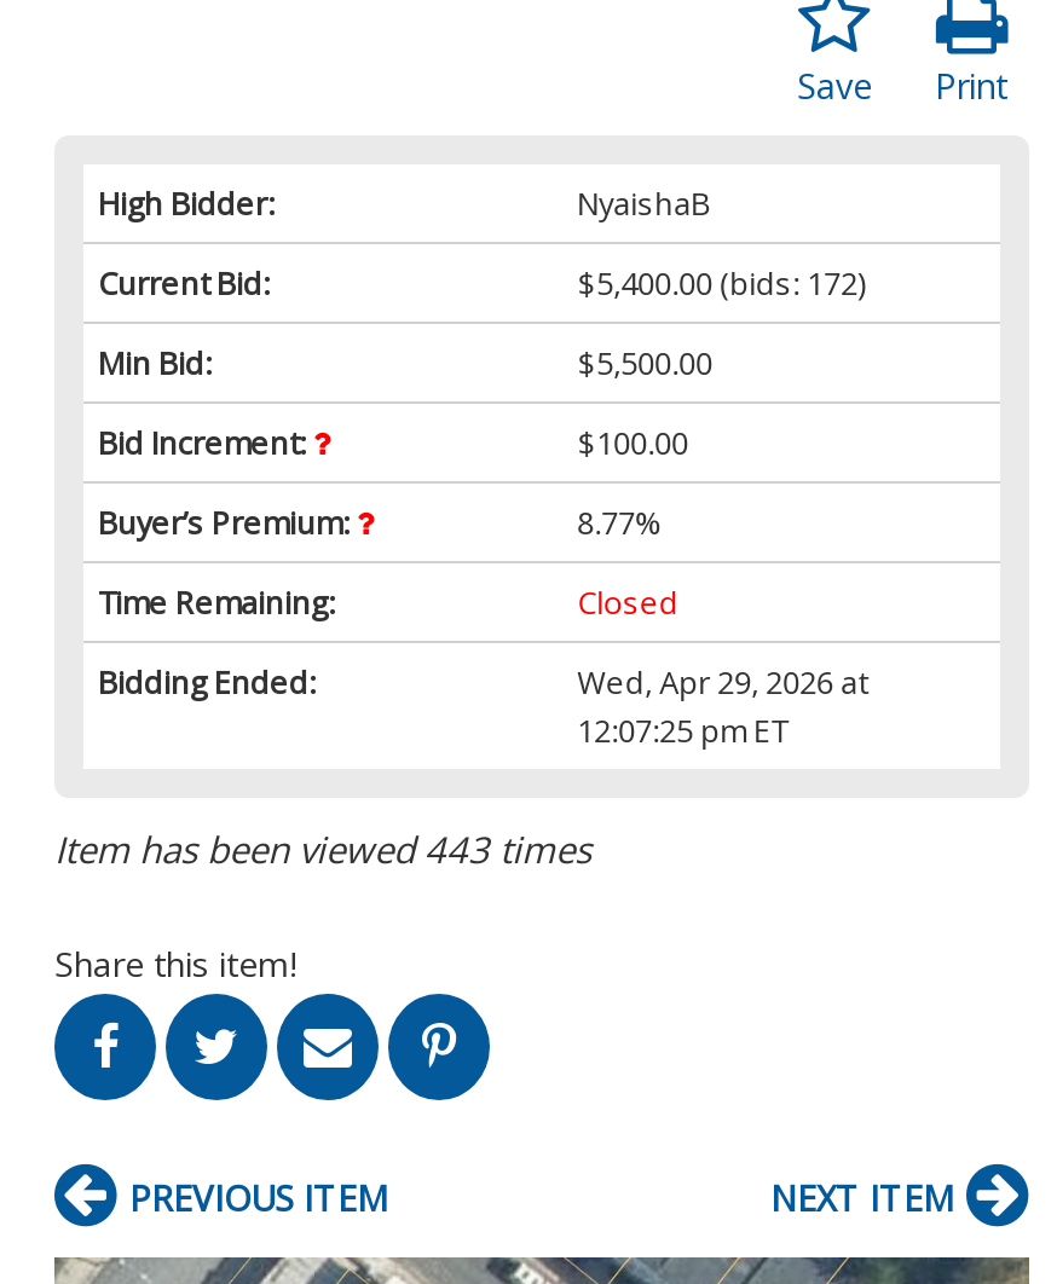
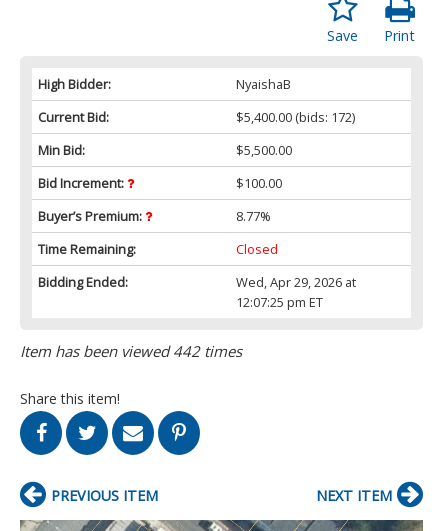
- Item has been viewed 443 times
+ Item has been viewed 442 times
